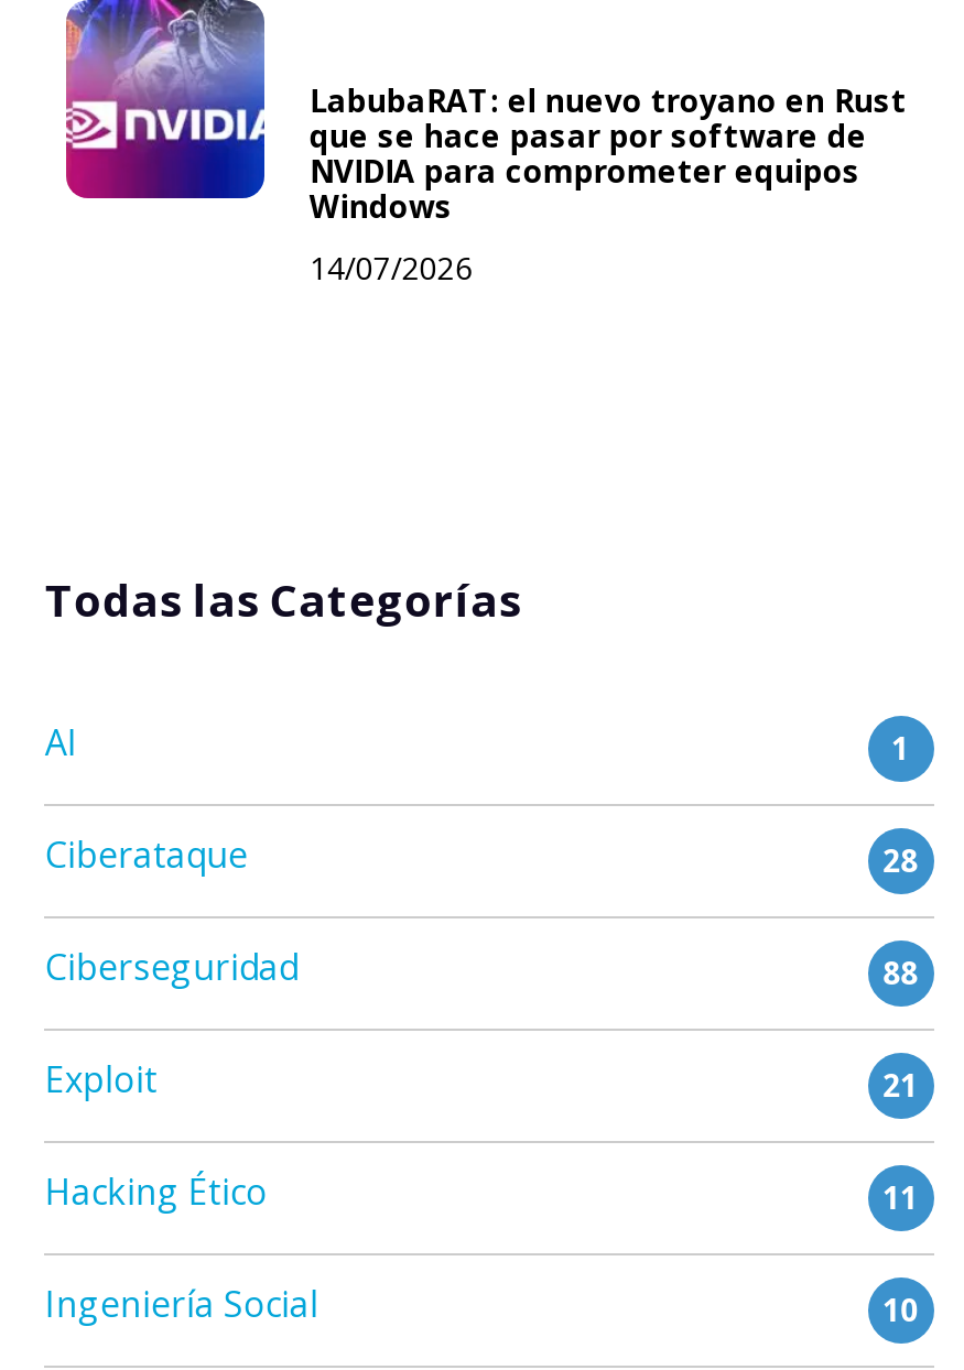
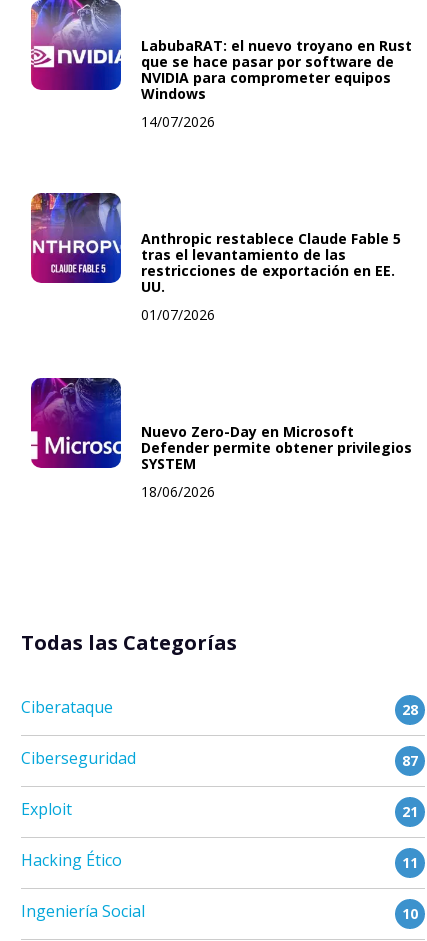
+ [image]
+ Anthropic restablece Claude Fable 5
+ tras el levantamiento de las
+ restricciones de exportación en EE.
+ UU.
+ 01/07/2026

+ [image]
+ Nuevo Zero-Day en Microsoft
+ Defender permite obtener privilegios
+ SYSTEM
+ 18/06/2026

moved down: Todas las Categorías

- AI
- 1

- 88
+ 87
